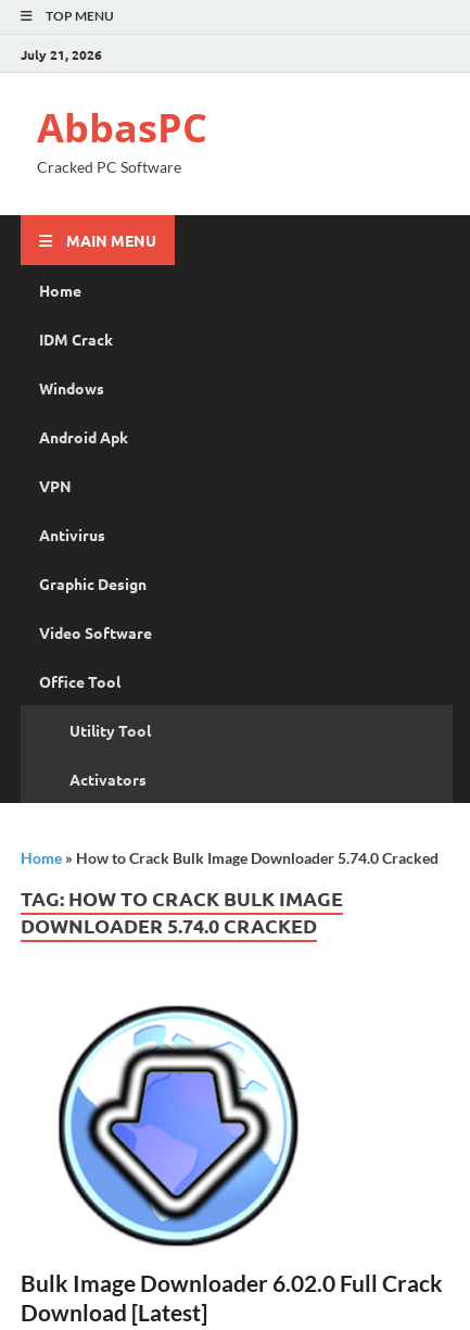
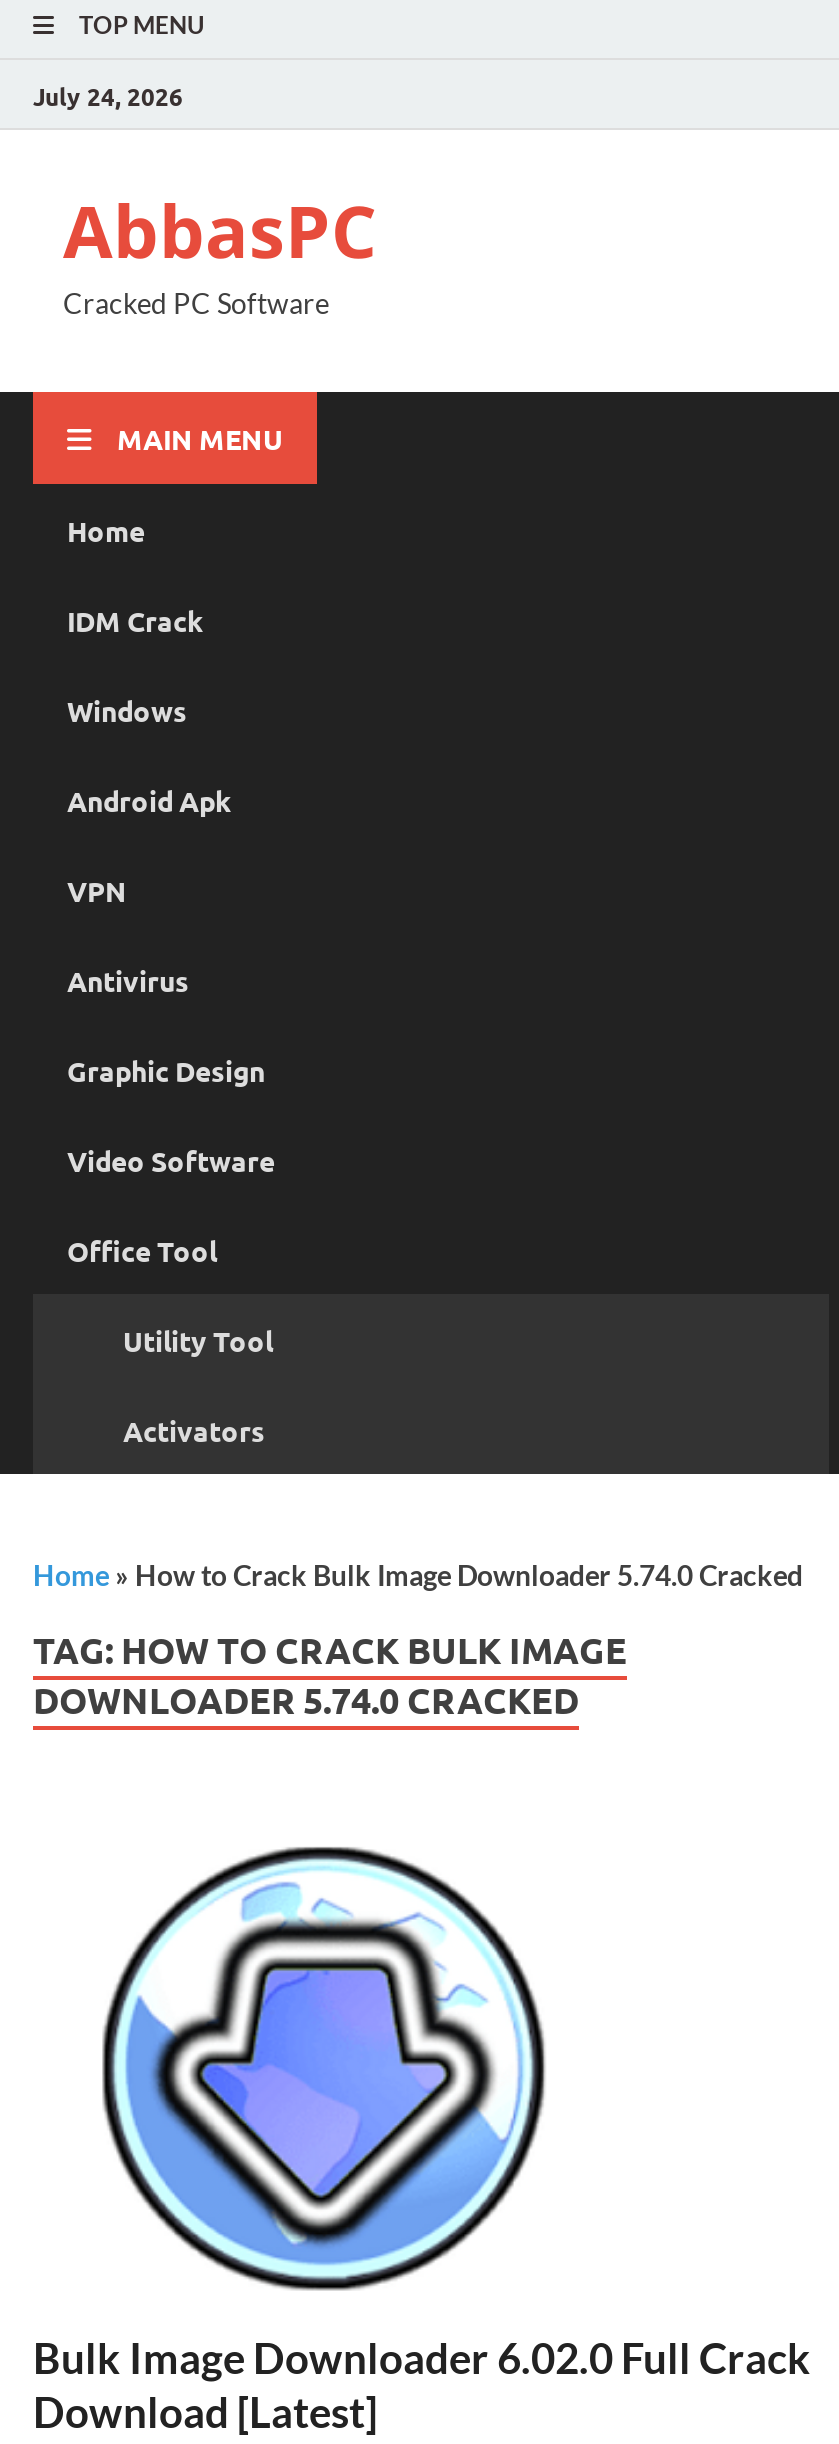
- July 21, 2026
+ July 24, 2026
